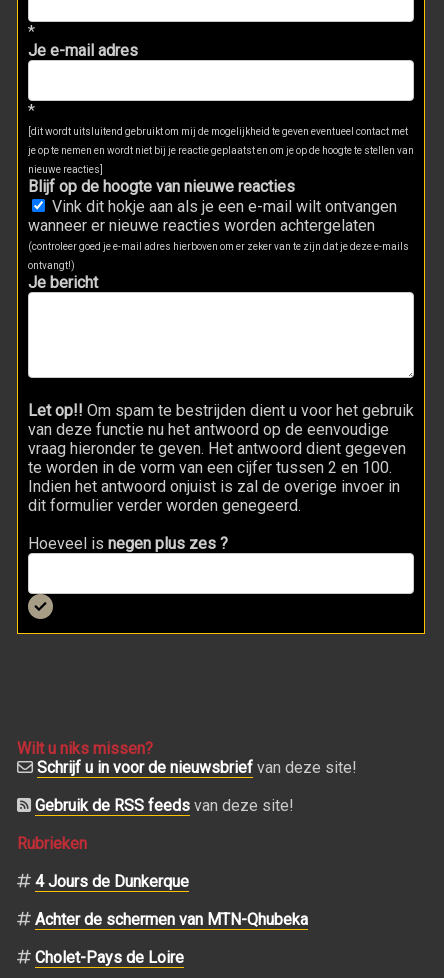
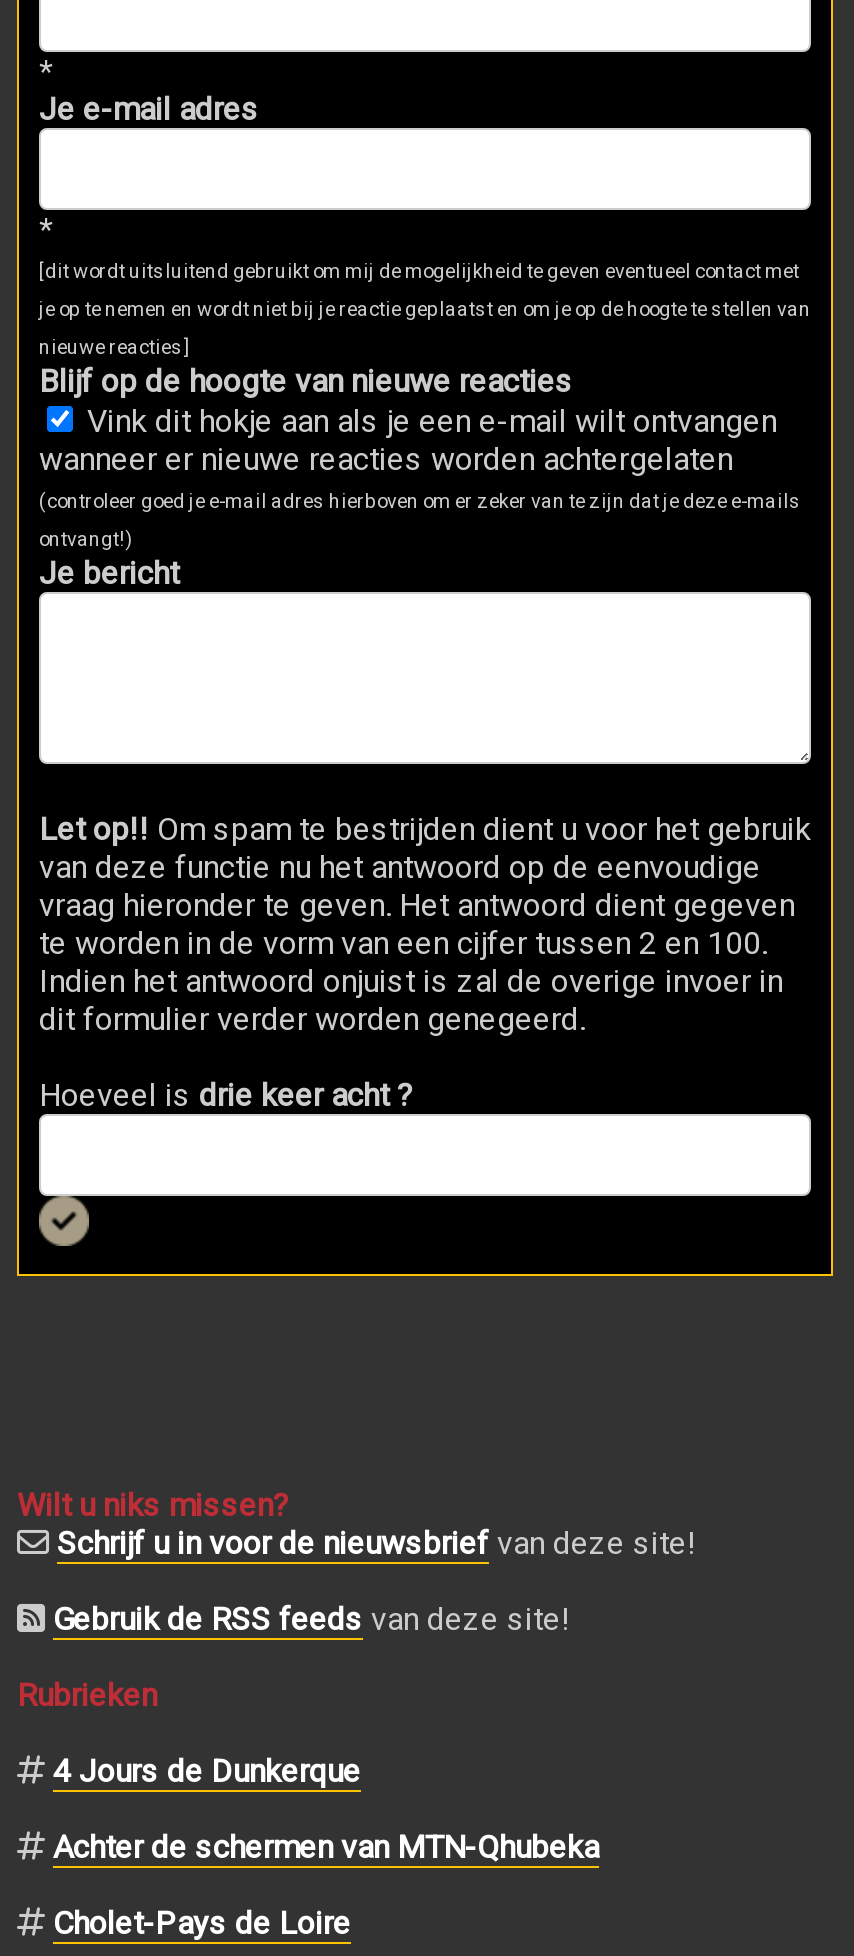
- Hoeveel is negen plus zes ?
+ Hoeveel is drie keer acht ?
